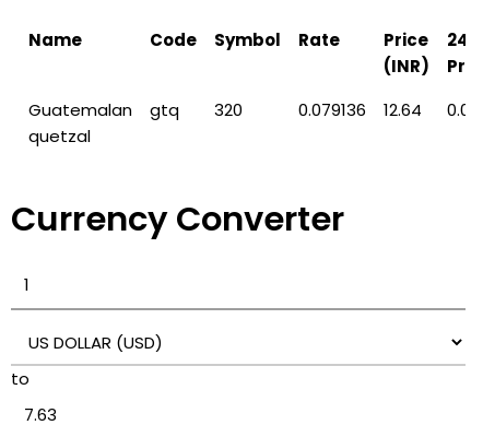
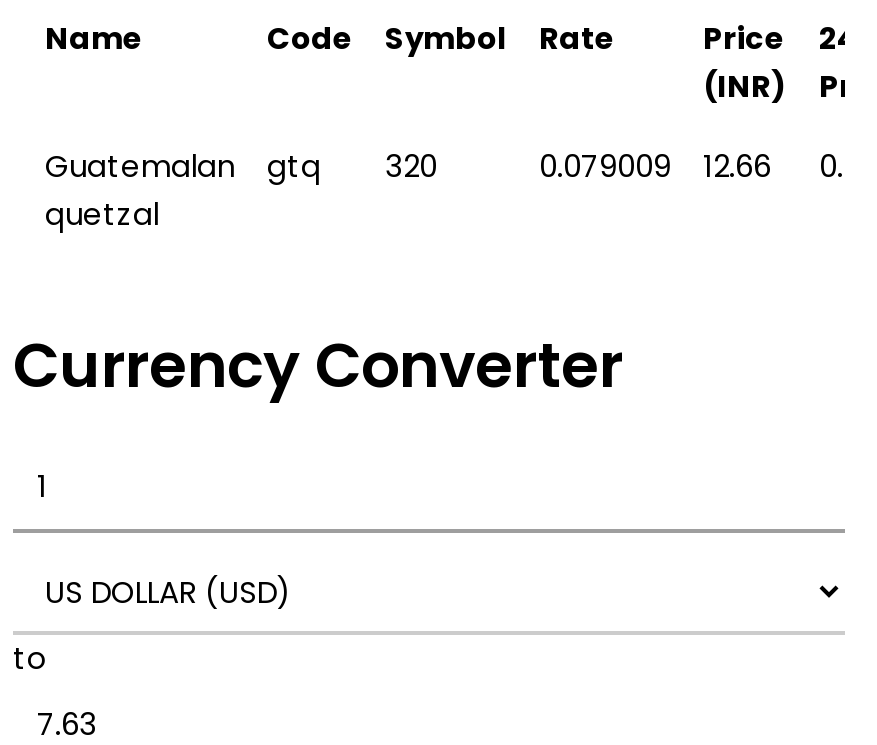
- 0.079136
+ 0.079009

- 12.64
+ 12.66
